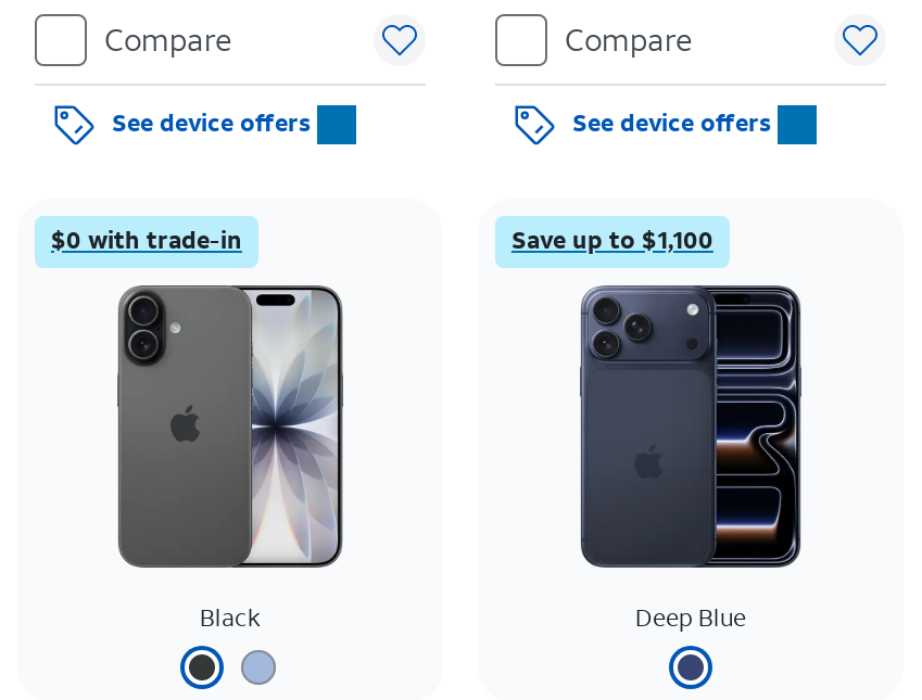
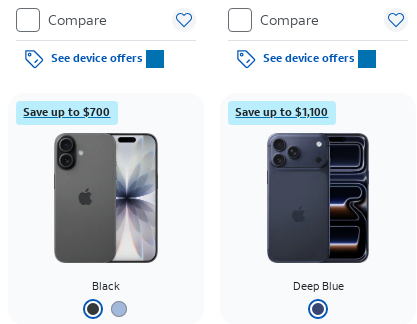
- $0 with trade-in
+ Save up to $700
